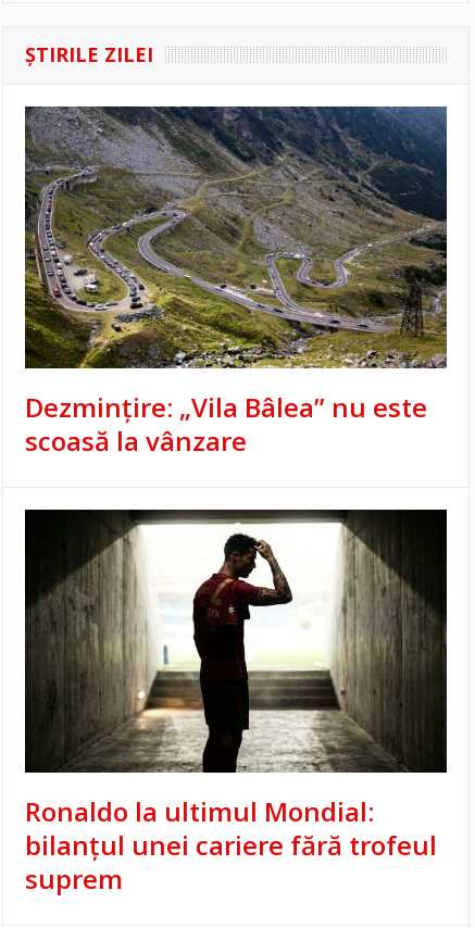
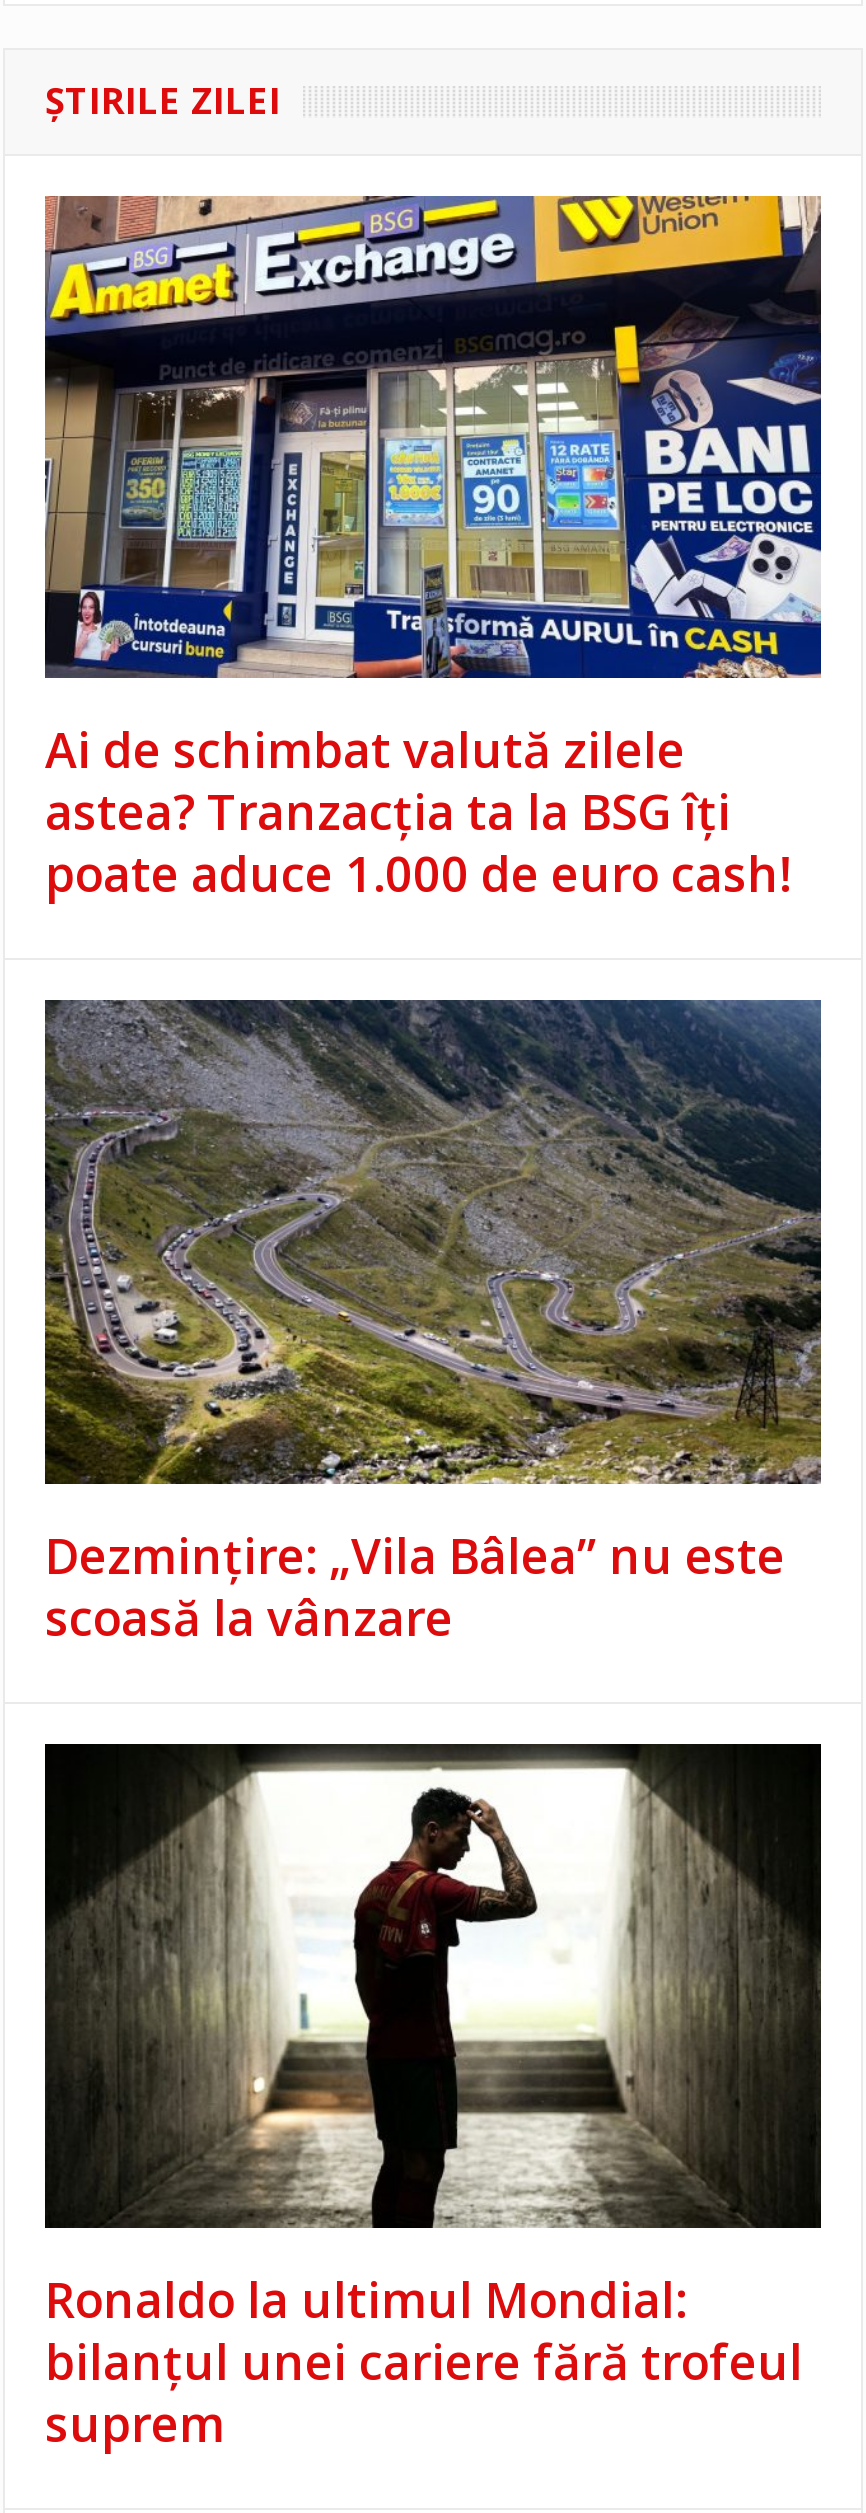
+ [image]
+ Ai de schimbat valută zilele
+ astea? Tranzacția ta la BSG îți
+ poate aduce 1.000 de euro cash!
